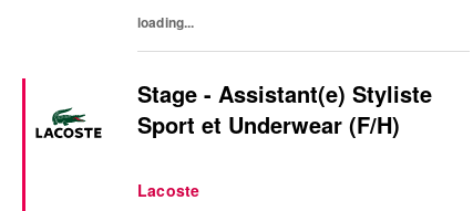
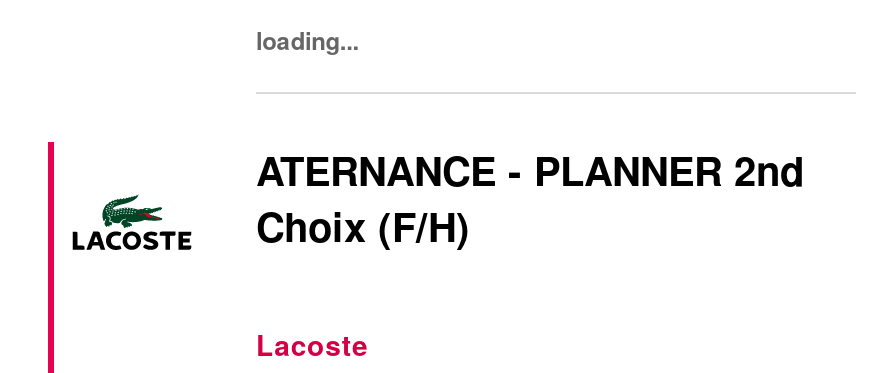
- Stage - Assistant(e) Styliste
- Sport et Underwear (F/H)
+ ATERNANCE - PLANNER 2nd
+ Choix (F/H)
